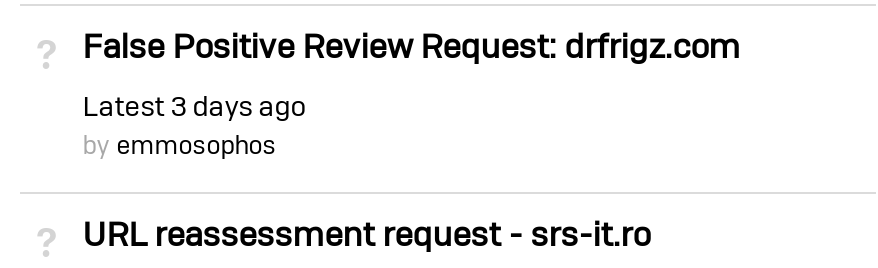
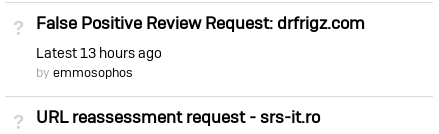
- Latest 3 days ago
+ Latest 13 hours ago
